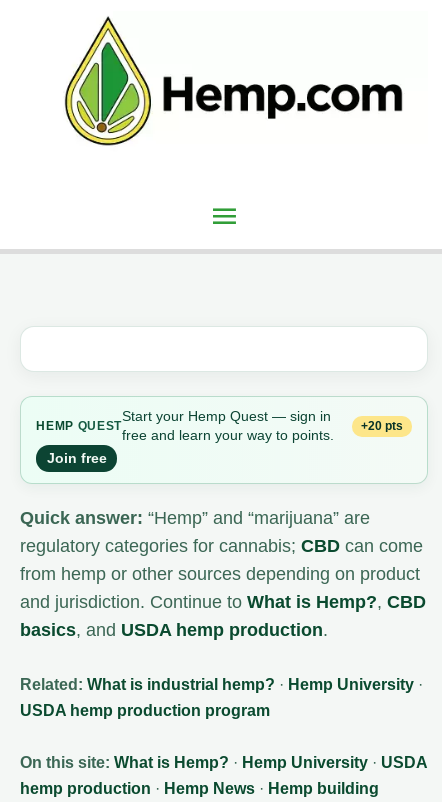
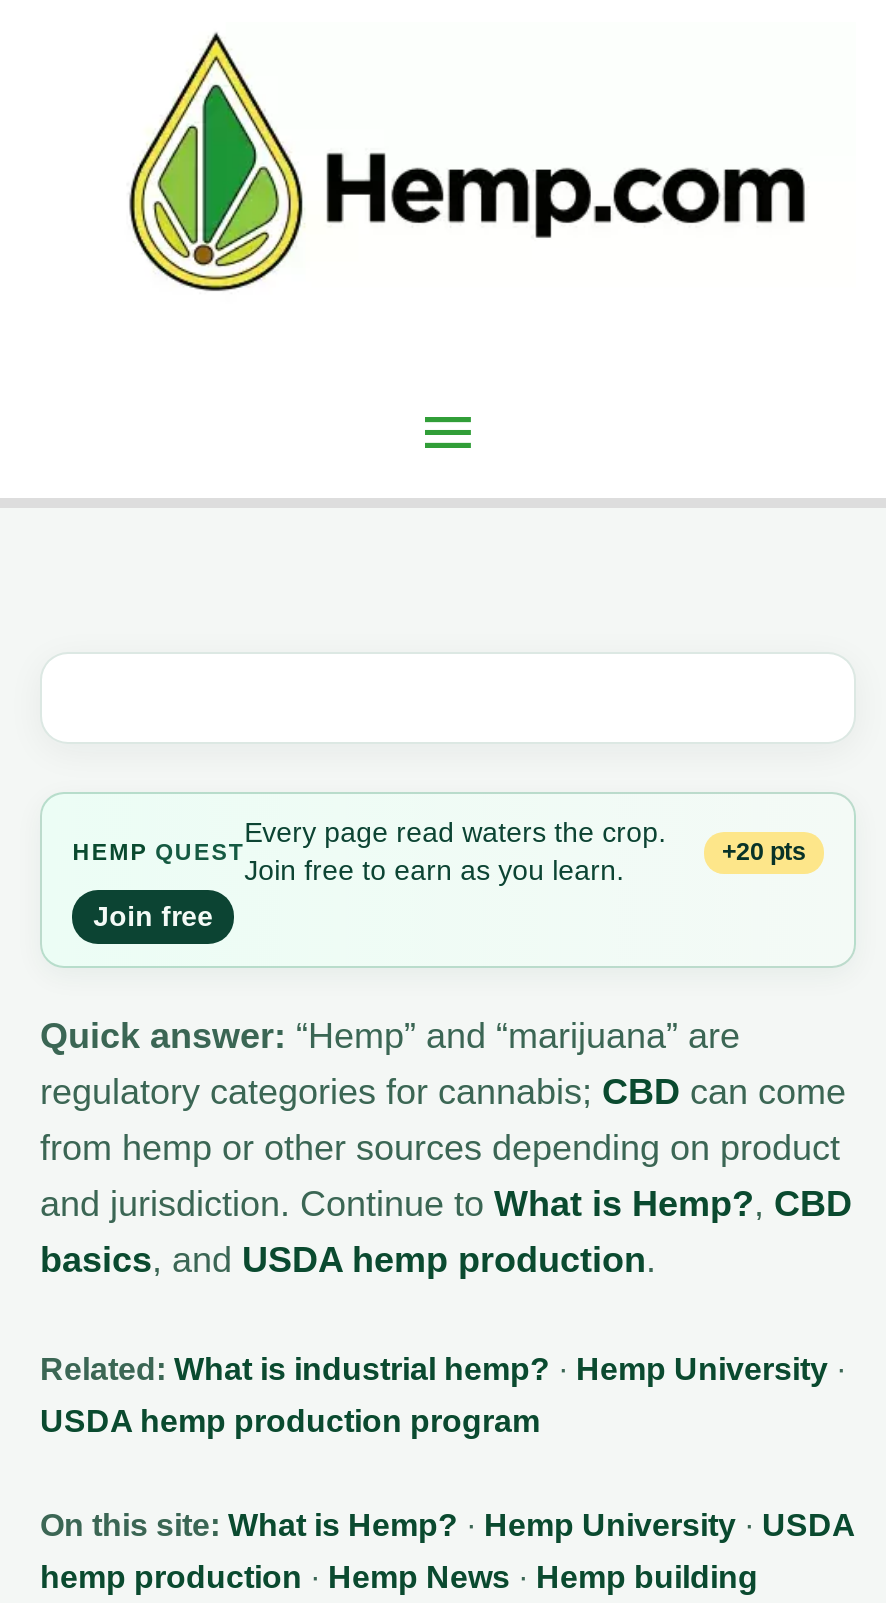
- Start your Hemp Quest — sign in
- free and learn your way to points.
+ Every page read waters the crop.
+ Join free to earn as you learn.
